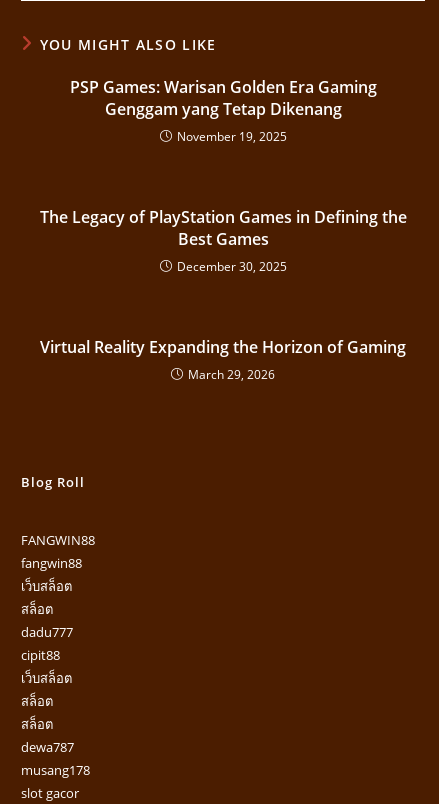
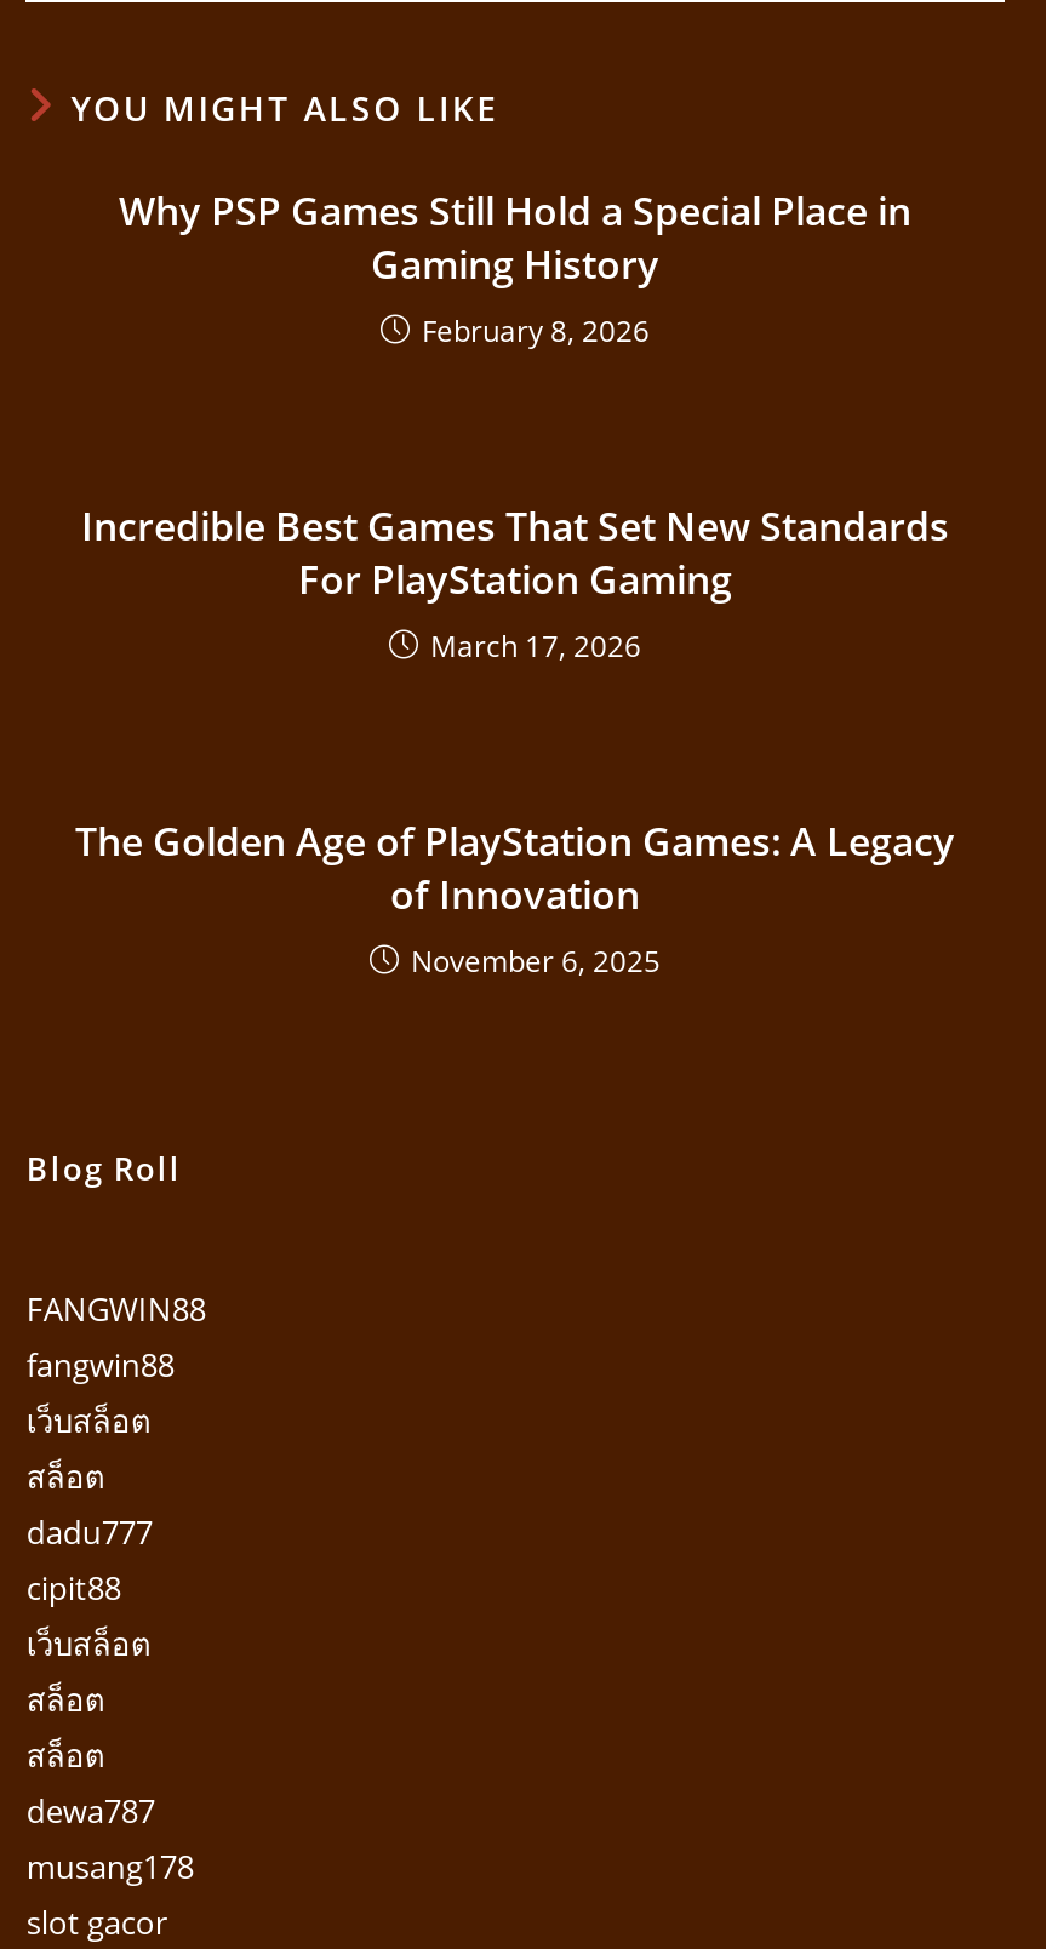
- PSP Games: Warisan Golden Era Gaming
- Genggam yang Tetap Dikenang
- November 19, 2025
+ Why PSP Games Still Hold a Special Place in
+ Gaming History
+ February 8, 2026

- The Legacy of PlayStation Games in Defining the
- Best Games
- December 30, 2025
+ Incredible Best Games That Set New Standards
+ For PlayStation Gaming
+ March 17, 2026

- Virtual Reality Expanding the Horizon of Gaming
- March 29, 2026
+ The Golden Age of PlayStation Games: A Legacy
+ of Innovation
+ November 6, 2025
